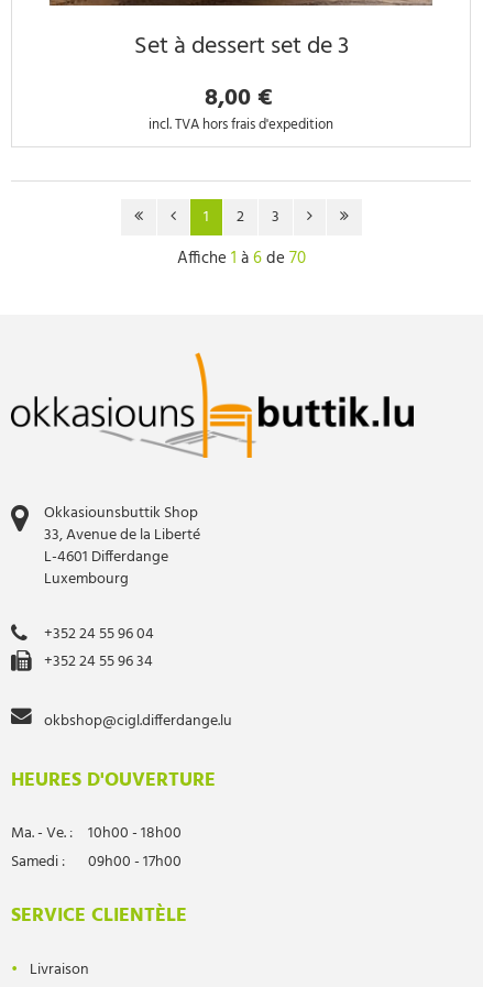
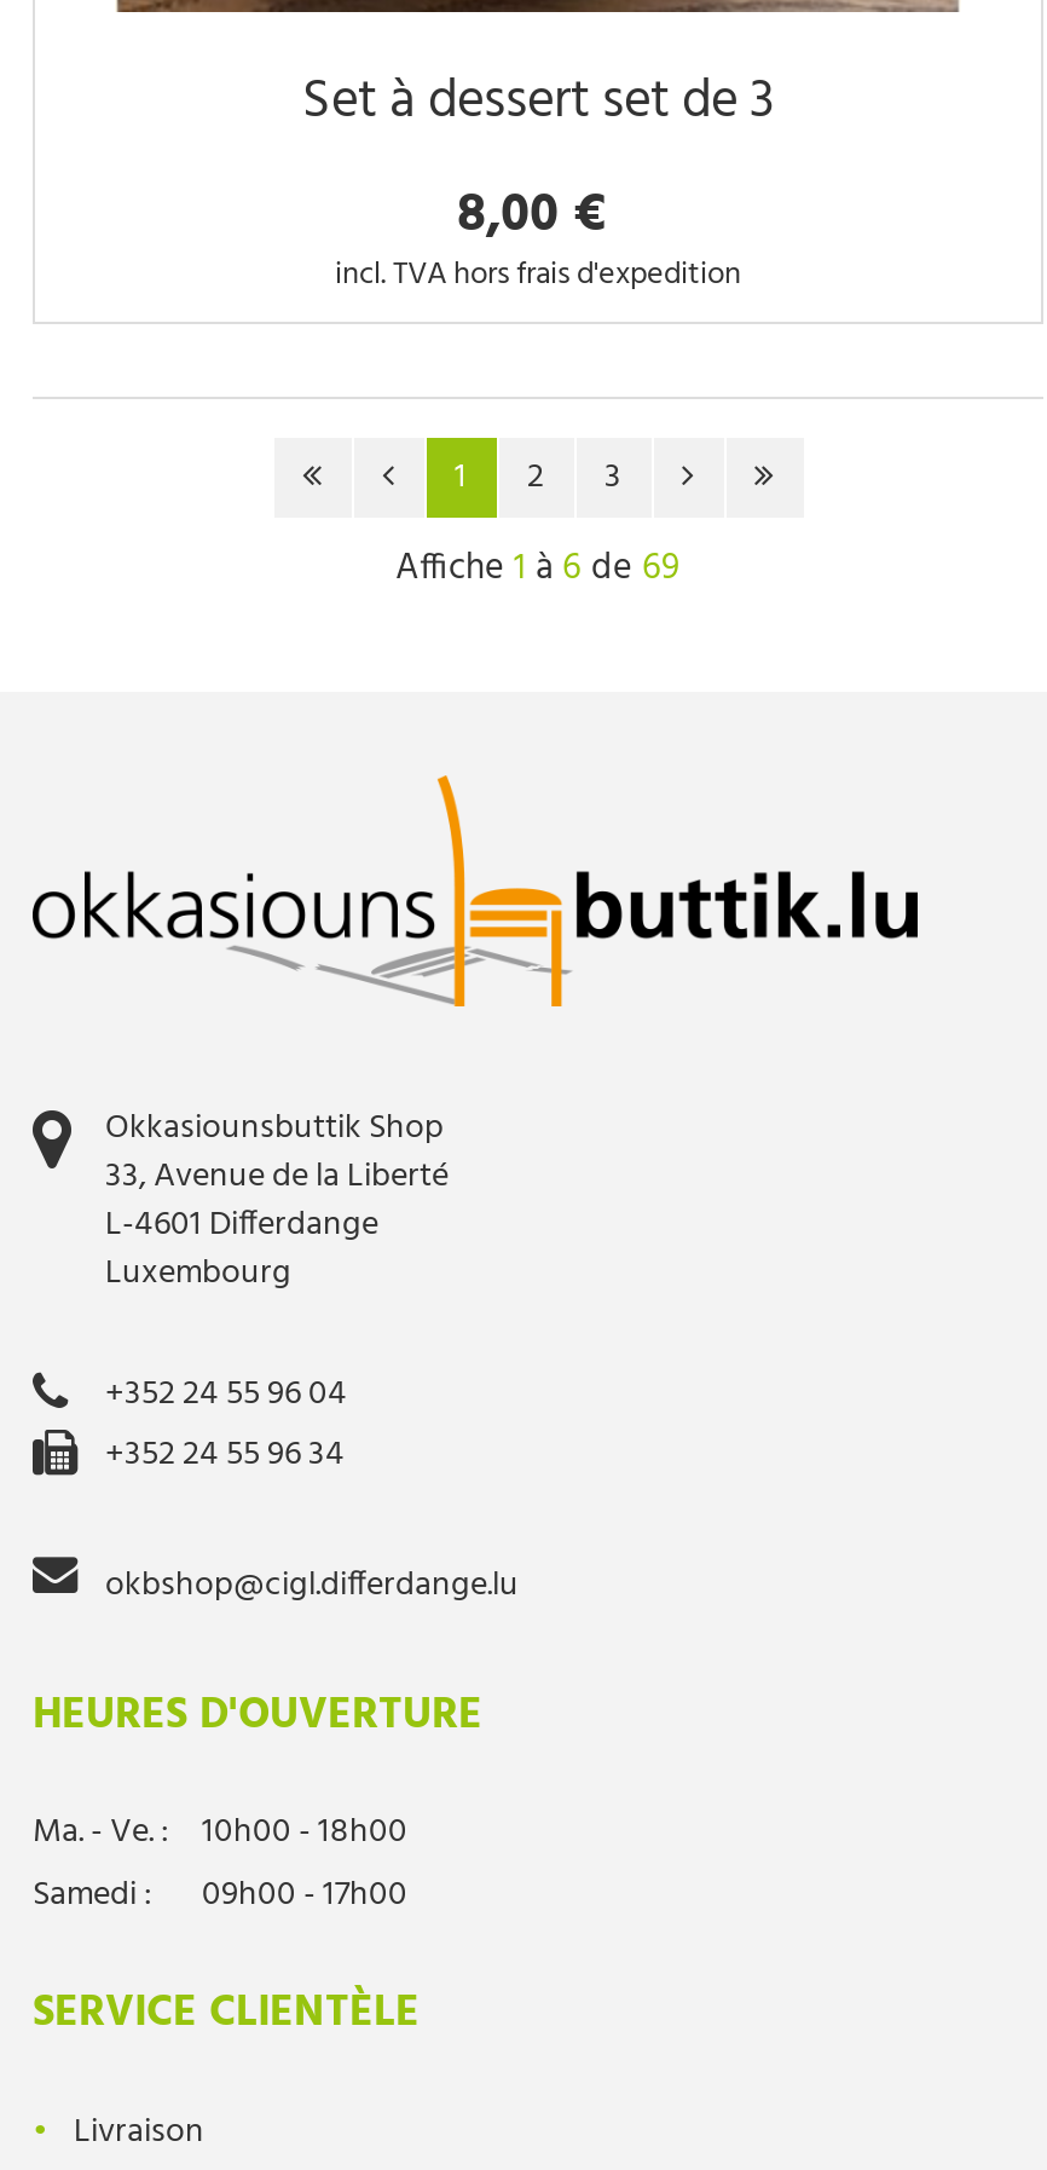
- Affiche 1 à 6 de 70
+ Affiche 1 à 6 de 69
